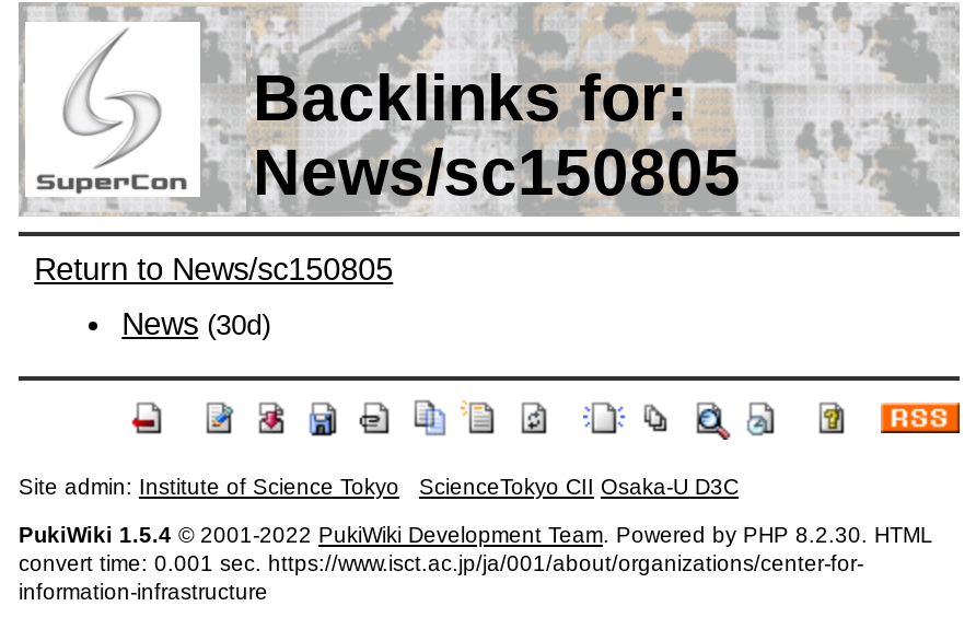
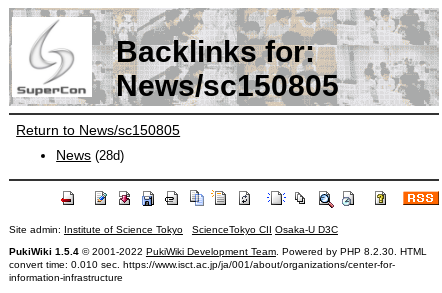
- News (30d)
+ News (28d)

- convert time: 0.001 sec. https://www.isct.ac.jp/ja/001/about/organizations/center-for-
+ convert time: 0.010 sec. https://www.isct.ac.jp/ja/001/about/organizations/center-for-
